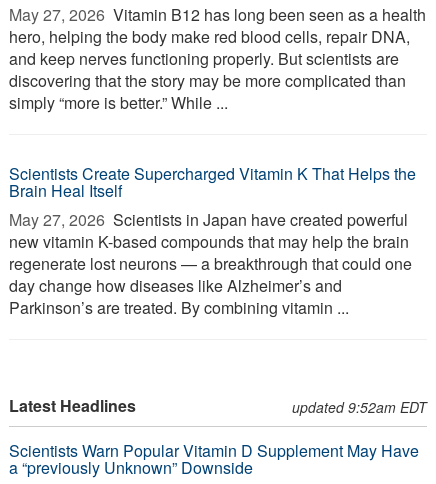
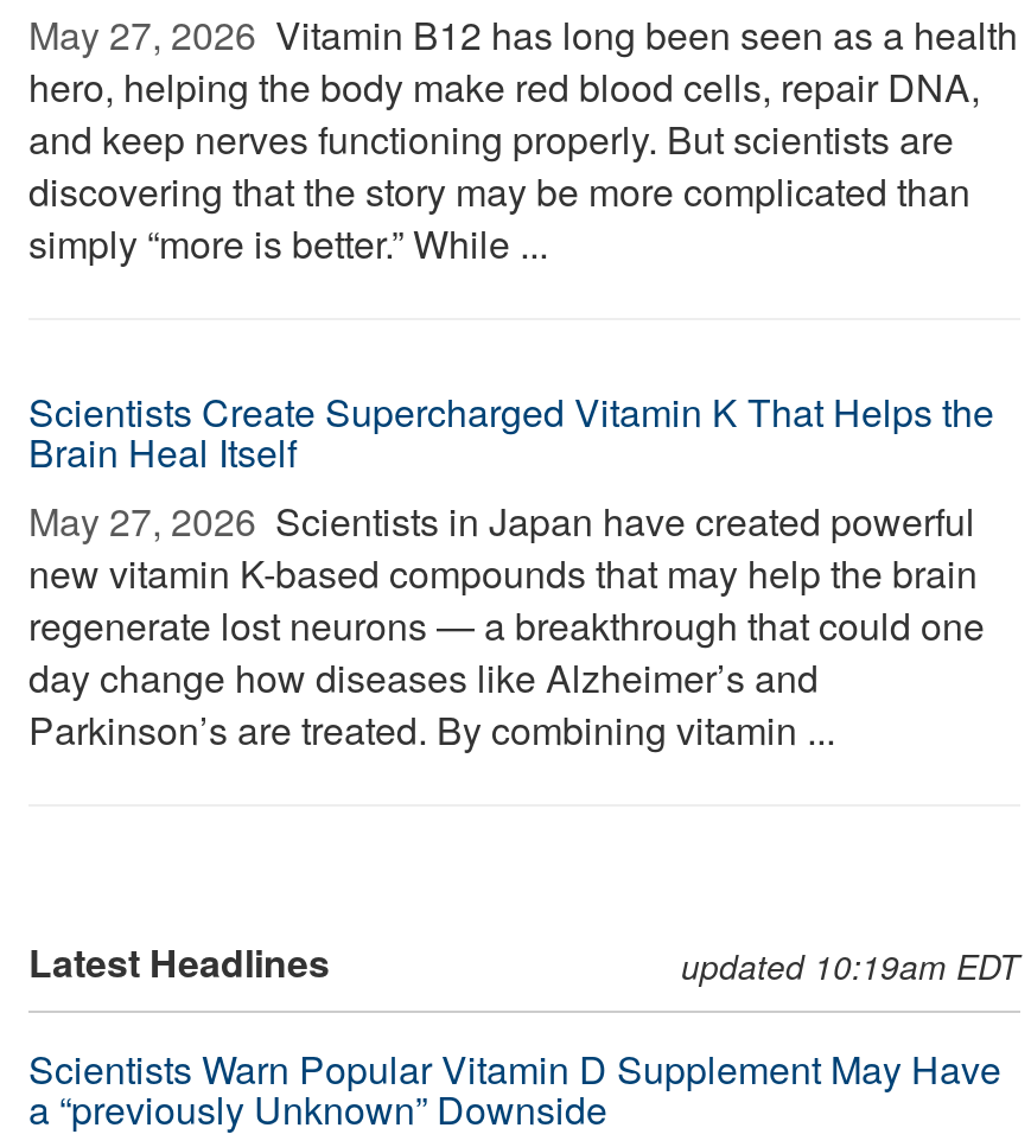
- updated 9:52am EDT
+ updated 10:19am EDT
